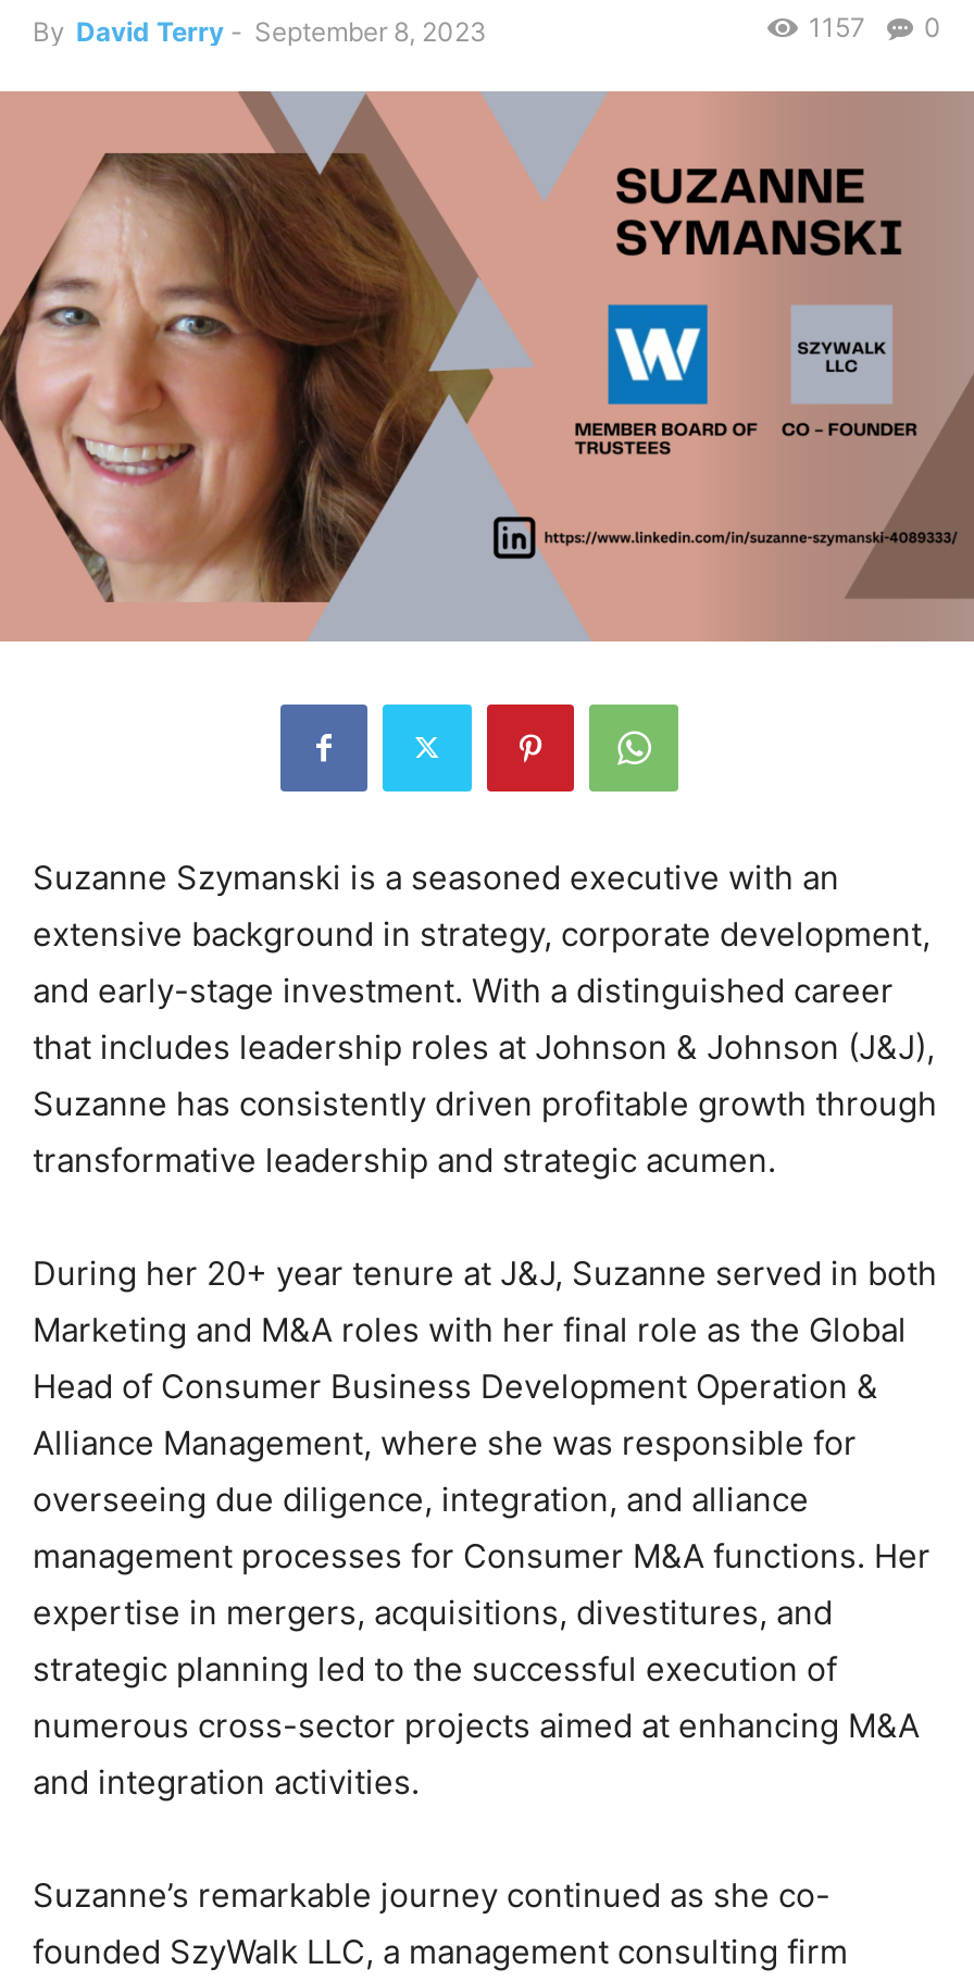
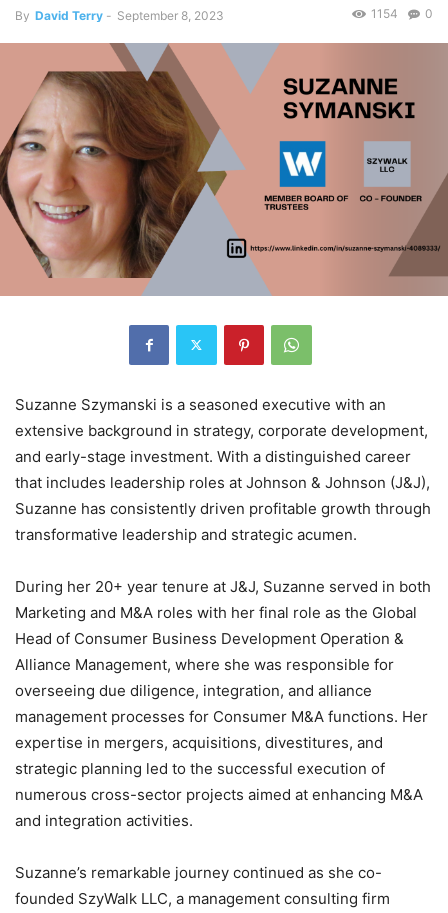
- 1157 0
+ 1154 0
